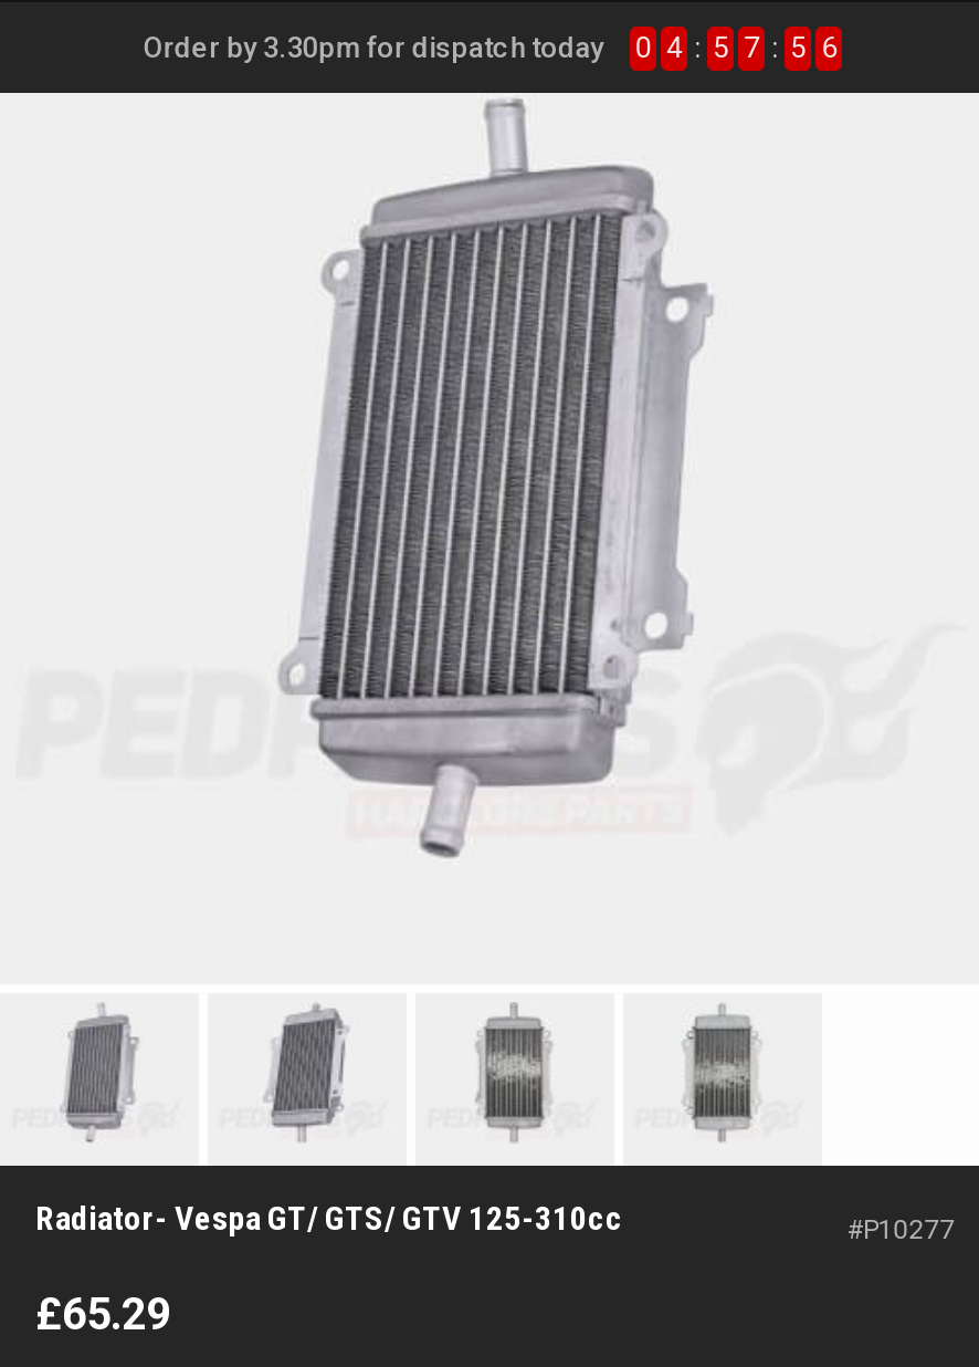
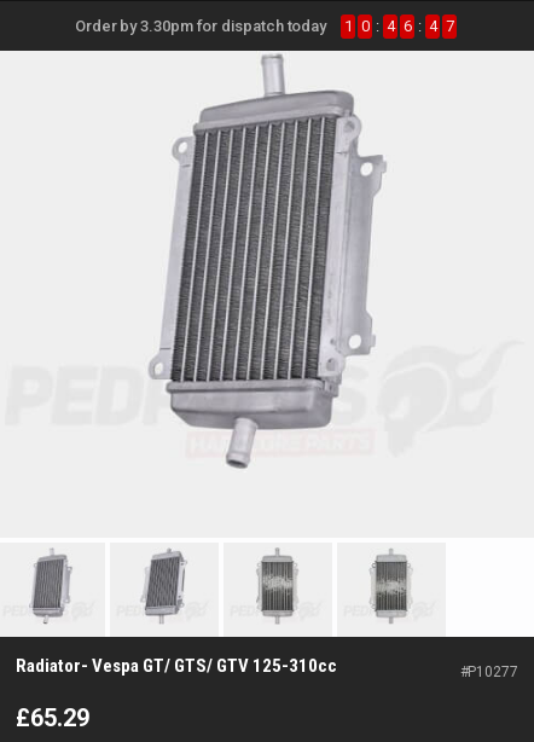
- Order by 3.30pm for dispatch today 0 4 : 5 7 : 5 6
+ Order by 3.30pm for dispatch today 1 0 : 4 6 : 4 7
